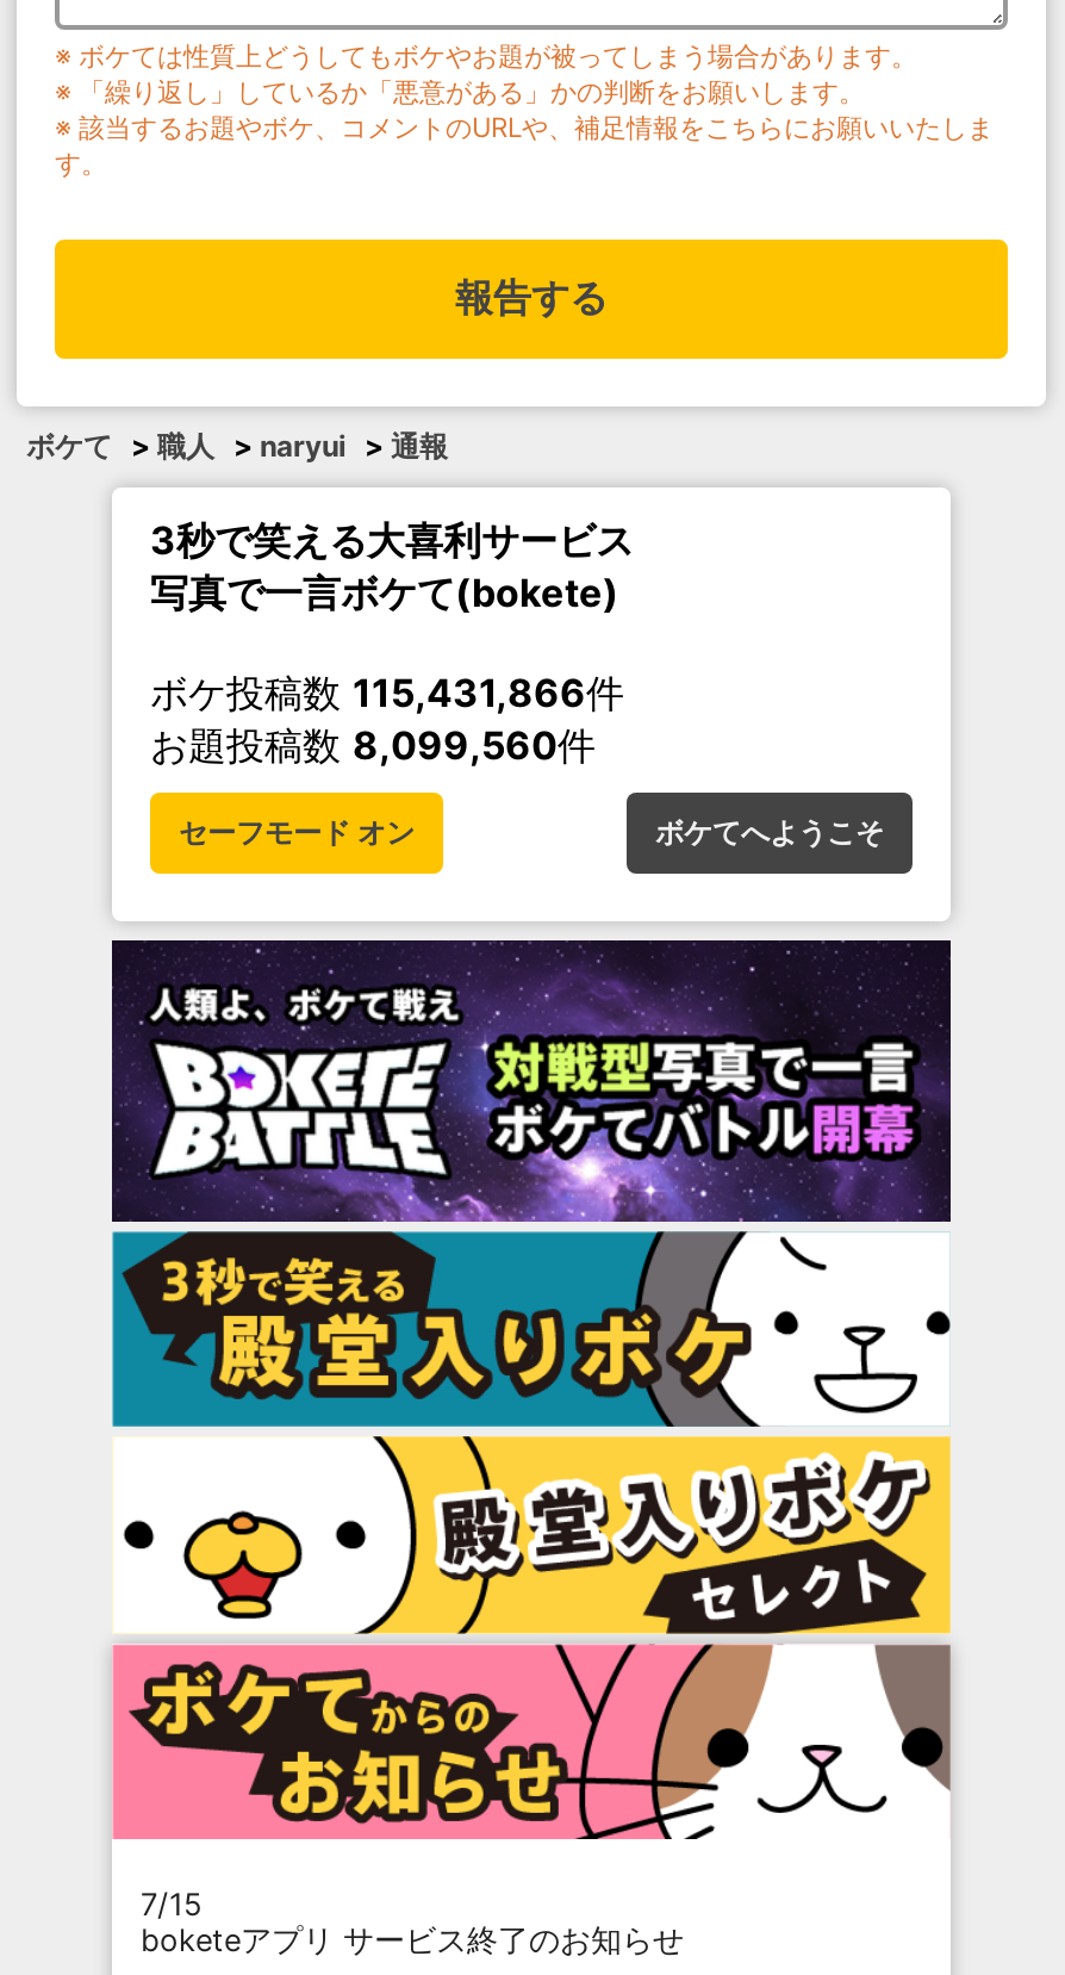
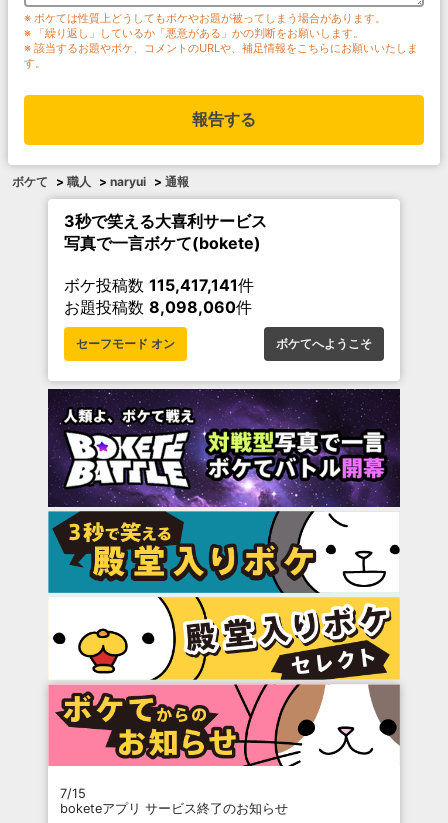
- ボケ投稿数115,431,866件
+ ボケ投稿数115,417,141件

- お題投稿数8,099,560件
+ お題投稿数8,098,060件
